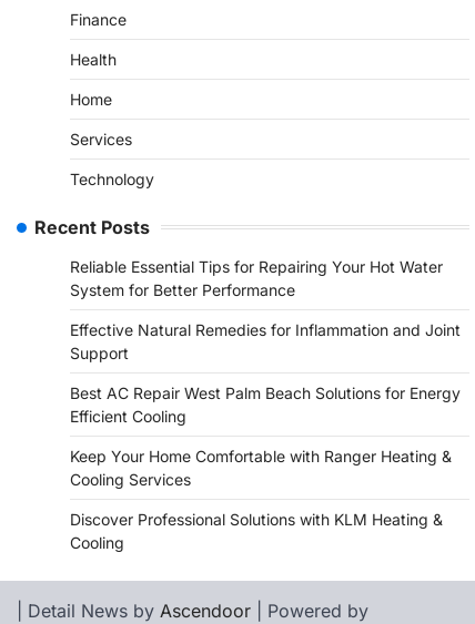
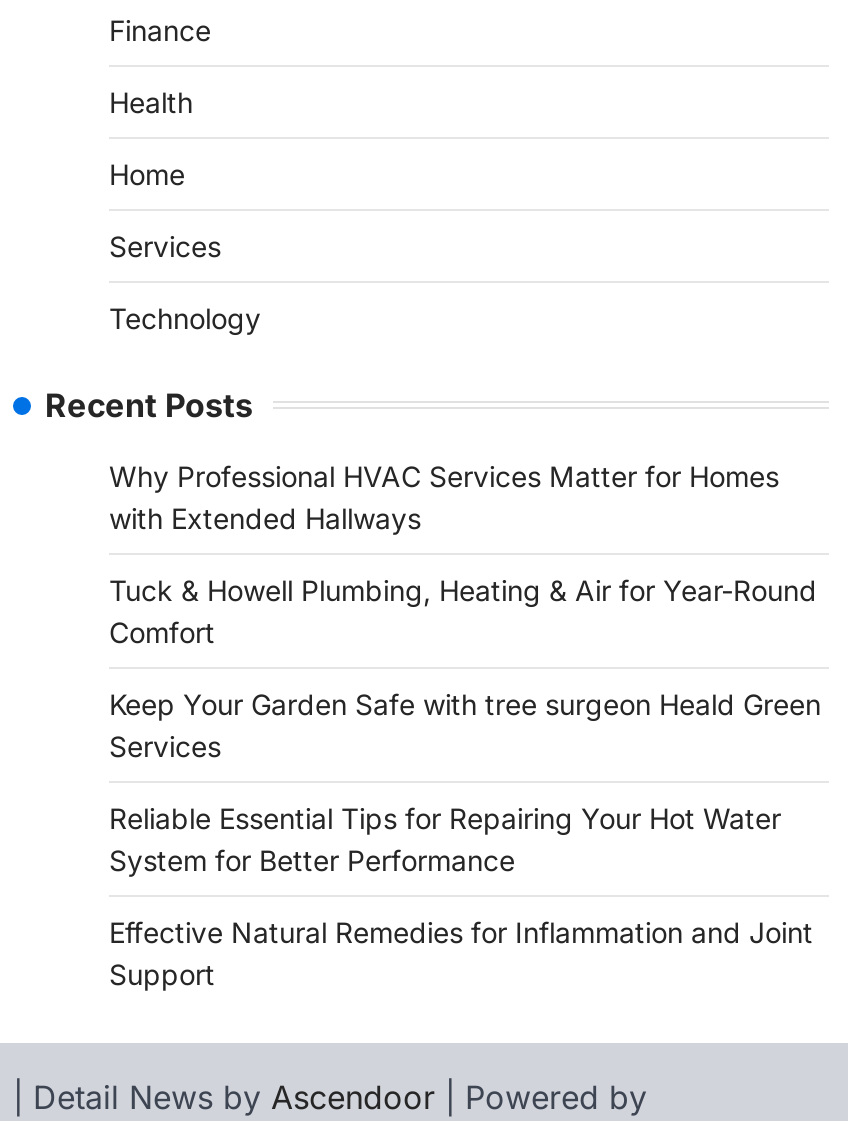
+ Why Professional HVAC Services Matter for Homes
+ with Extended Hallways
+ Tuck & Howell Plumbing, Heating & Air for Year-Round
+ Comfort
+ Keep Your Garden Safe with tree surgeon Heald Green
+ Services

moved down: Reliable Essential Tips for Repairing Your Hot Water | System for Better Performance | Effective Natural Remedies for Inflammation and Joint | Support

- Best AC Repair West Palm Beach Solutions for Energy
- Efficient Cooling
- Keep Your Home Comfortable with Ranger Heating &
- Cooling Services
- Discover Professional Solutions with KLM Heating &
- Cooling
